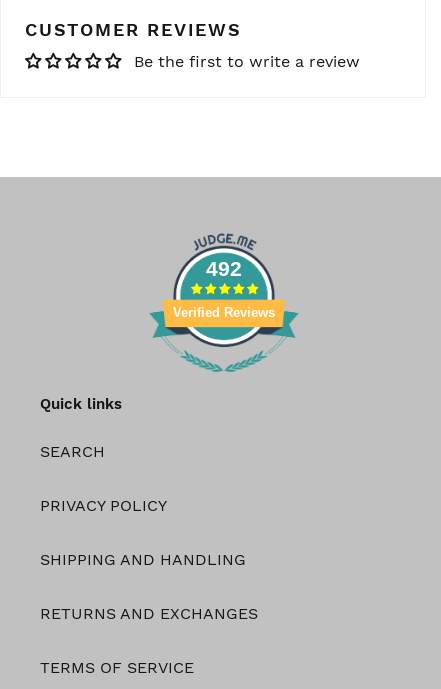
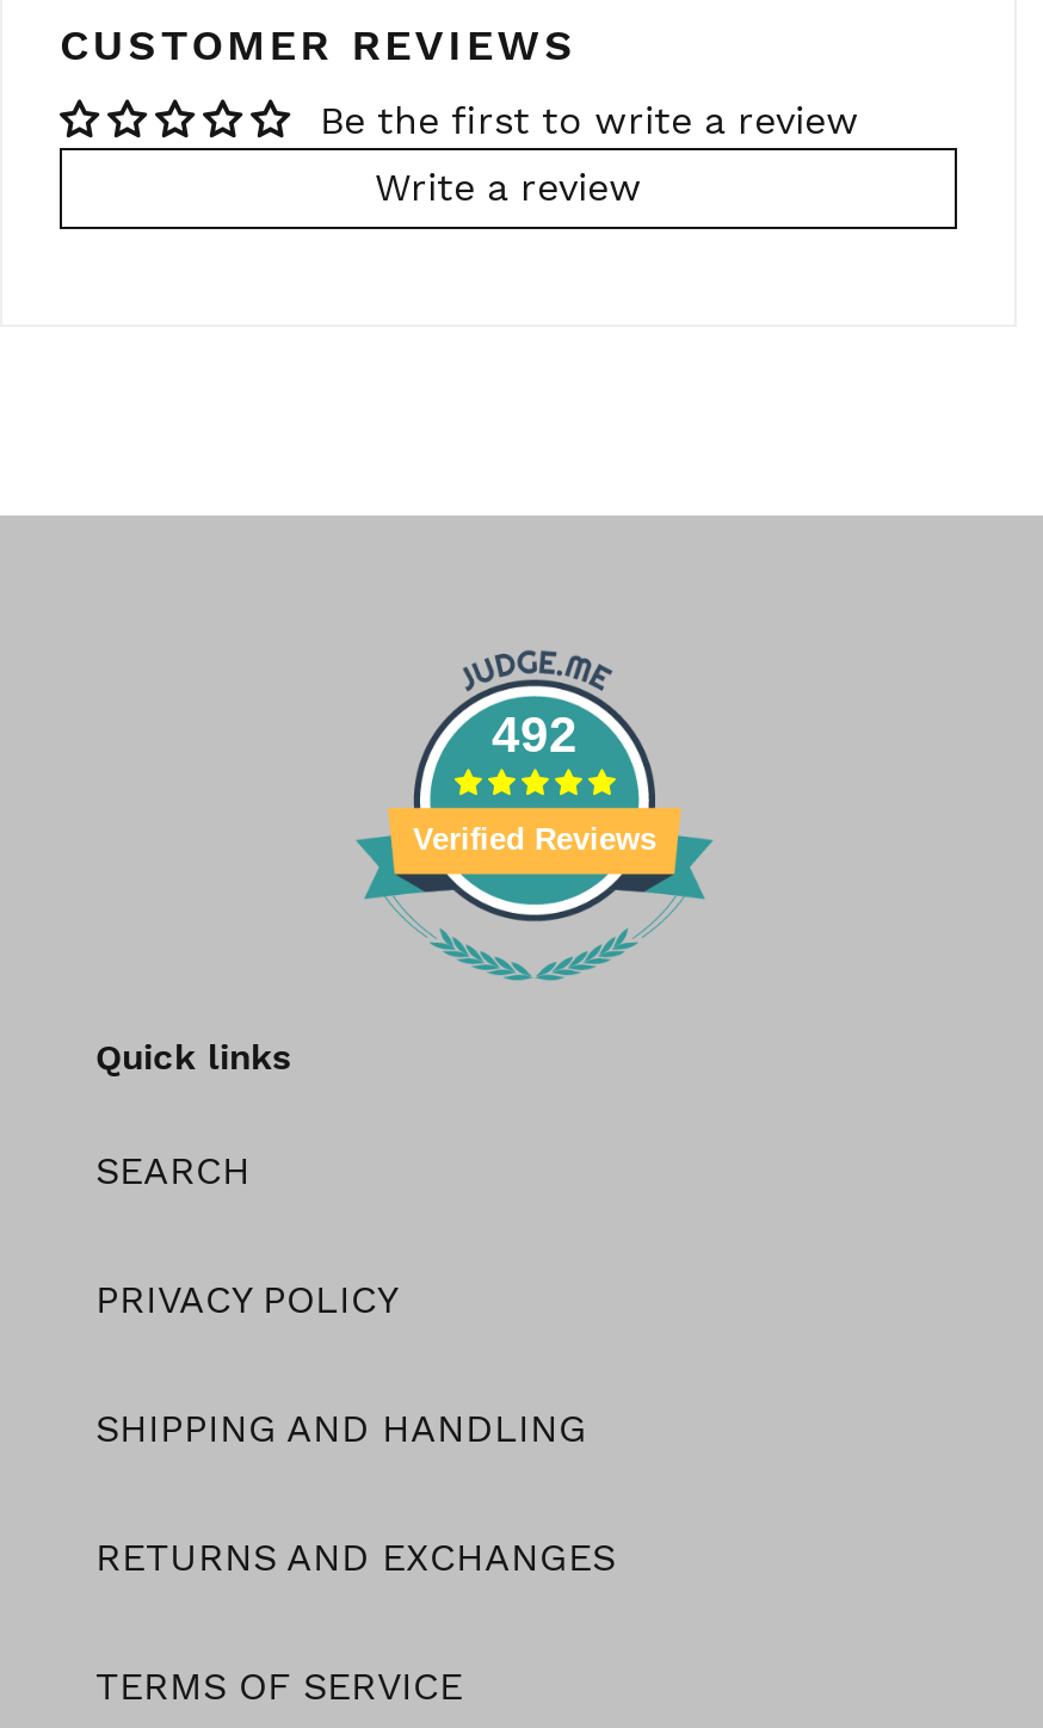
+ Write a review
